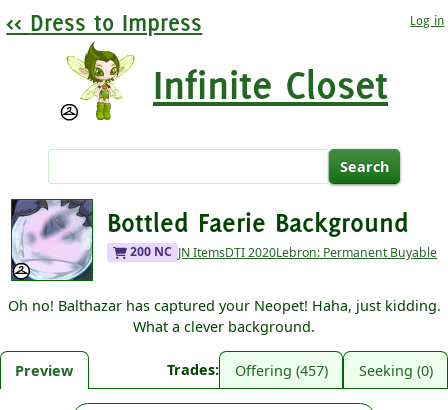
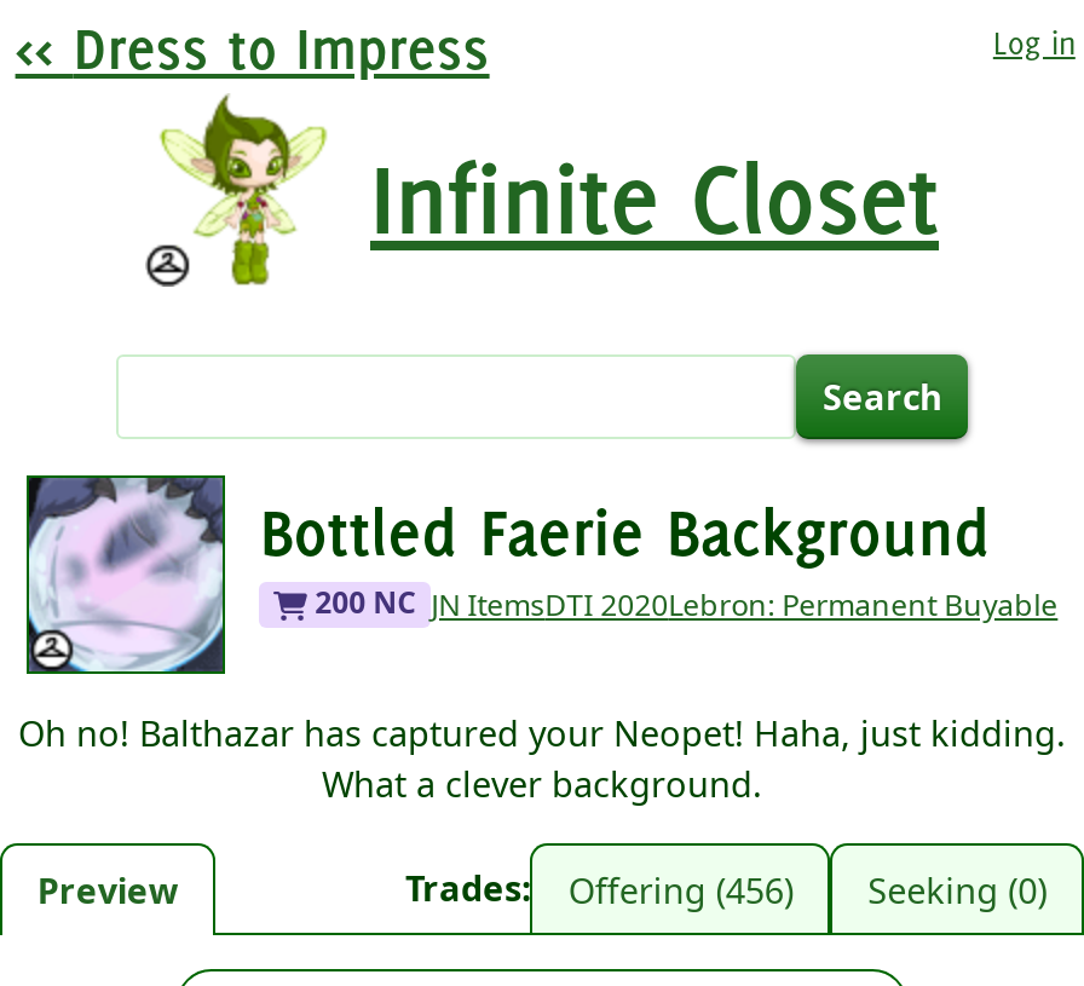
- Trades Offering (457) Seeking (0)
+ Trades Offering (456) Seeking (0)
